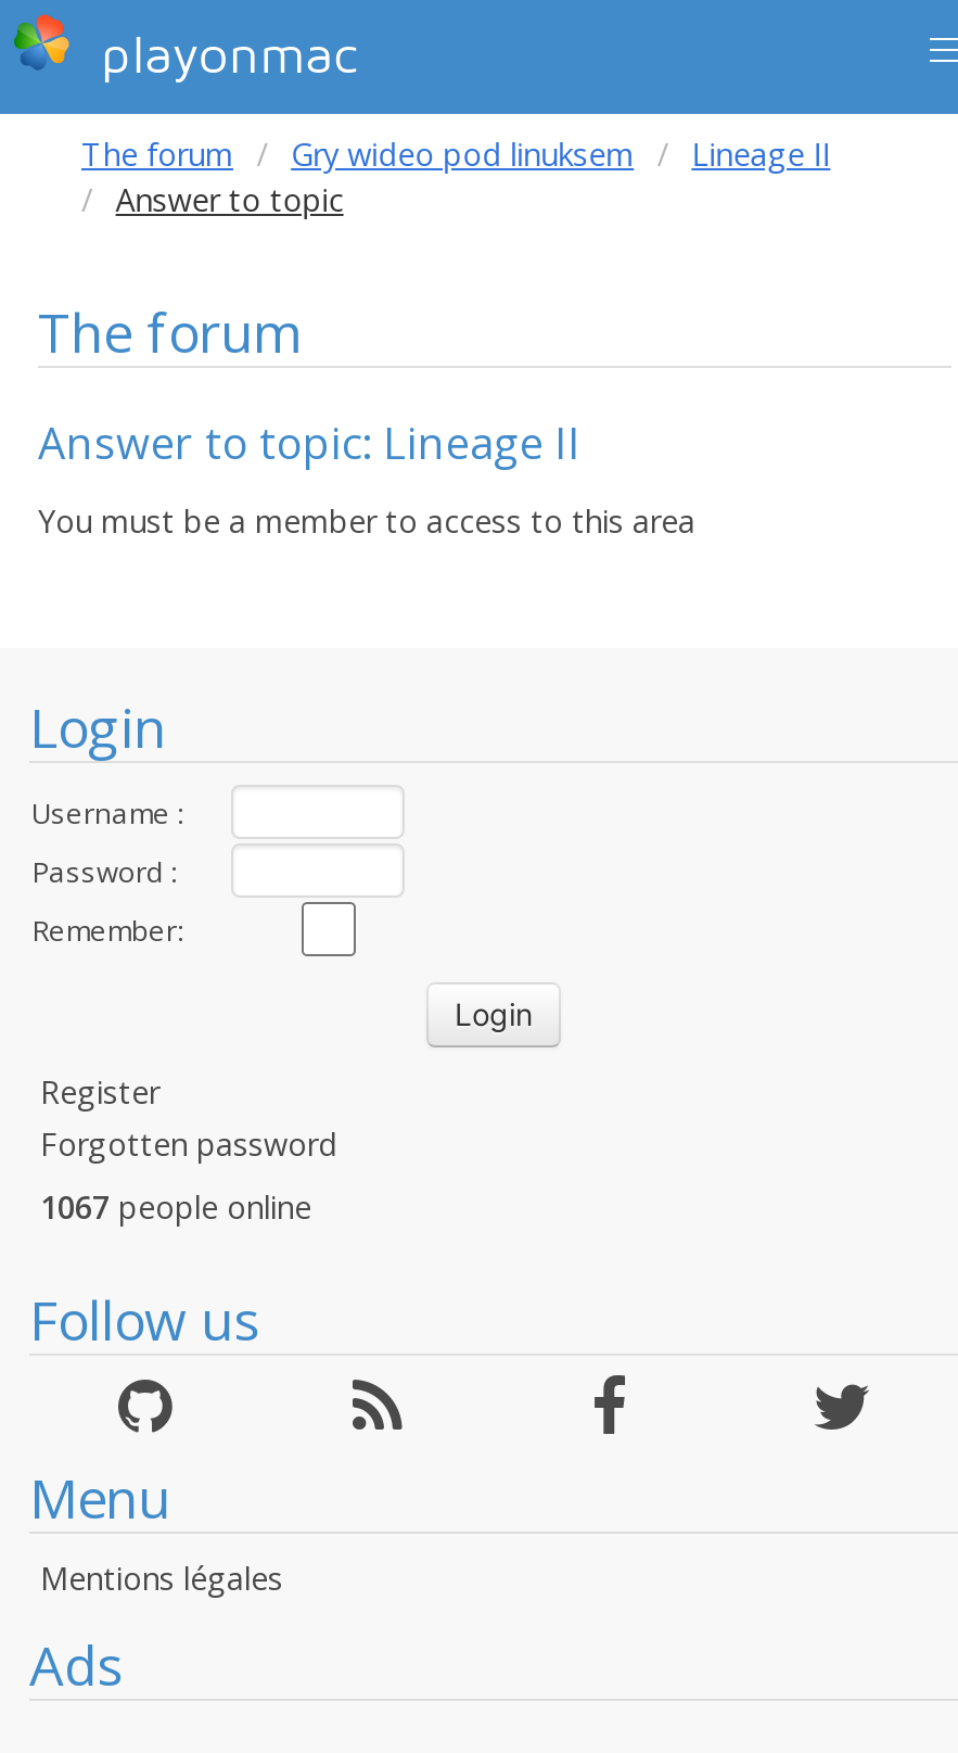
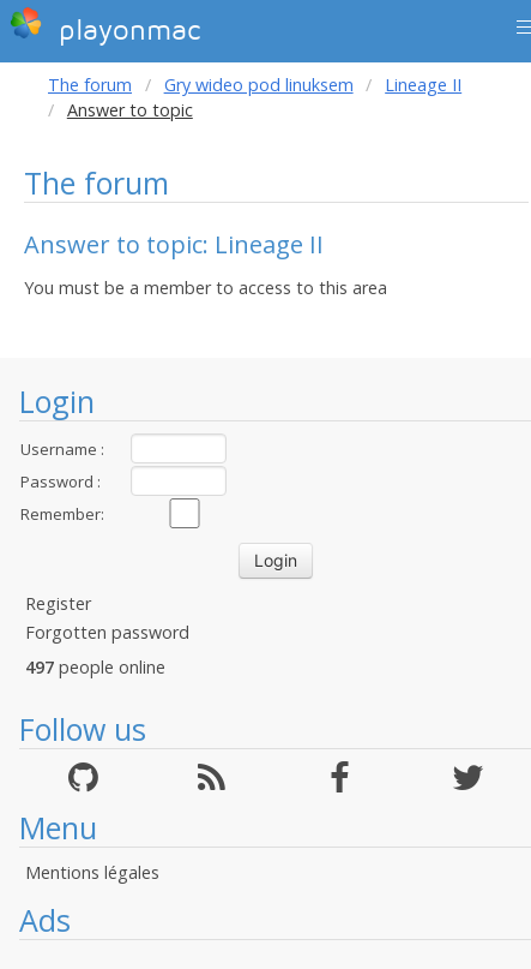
- 1067 people online
+ 497 people online
